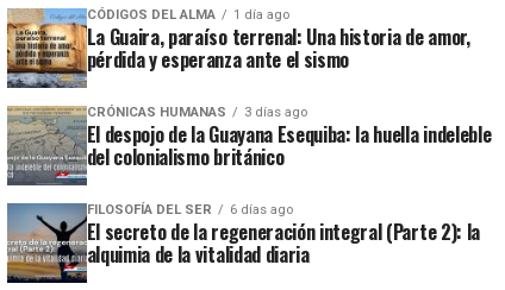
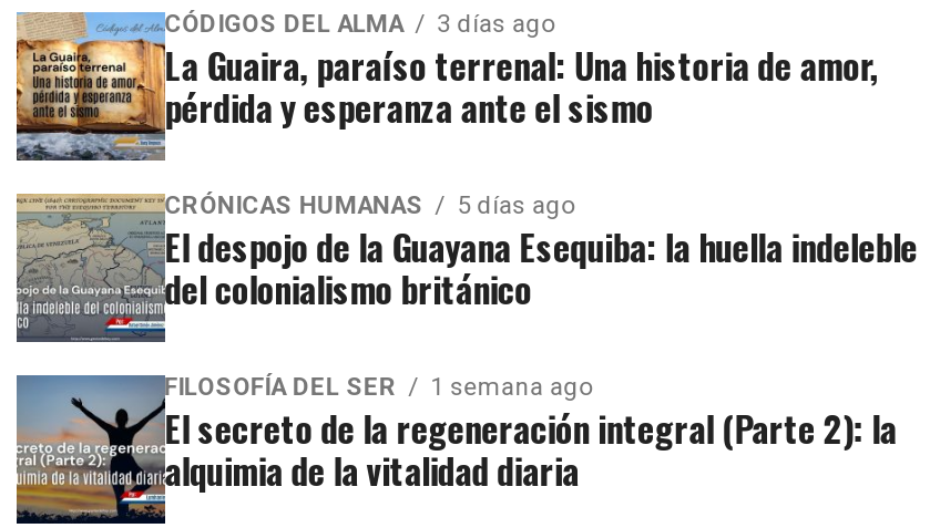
- CÓDIGOS DEL ALMA 1 día ago
+ CÓDIGOS DEL ALMA 3 días ago

- CRÓNICAS HUMANAS 3 días ago
+ CRÓNICAS HUMANAS 5 días ago

- FILOSOFÍA DEL SER 6 días ago
+ FILOSOFÍA DEL SER 1 semana ago
